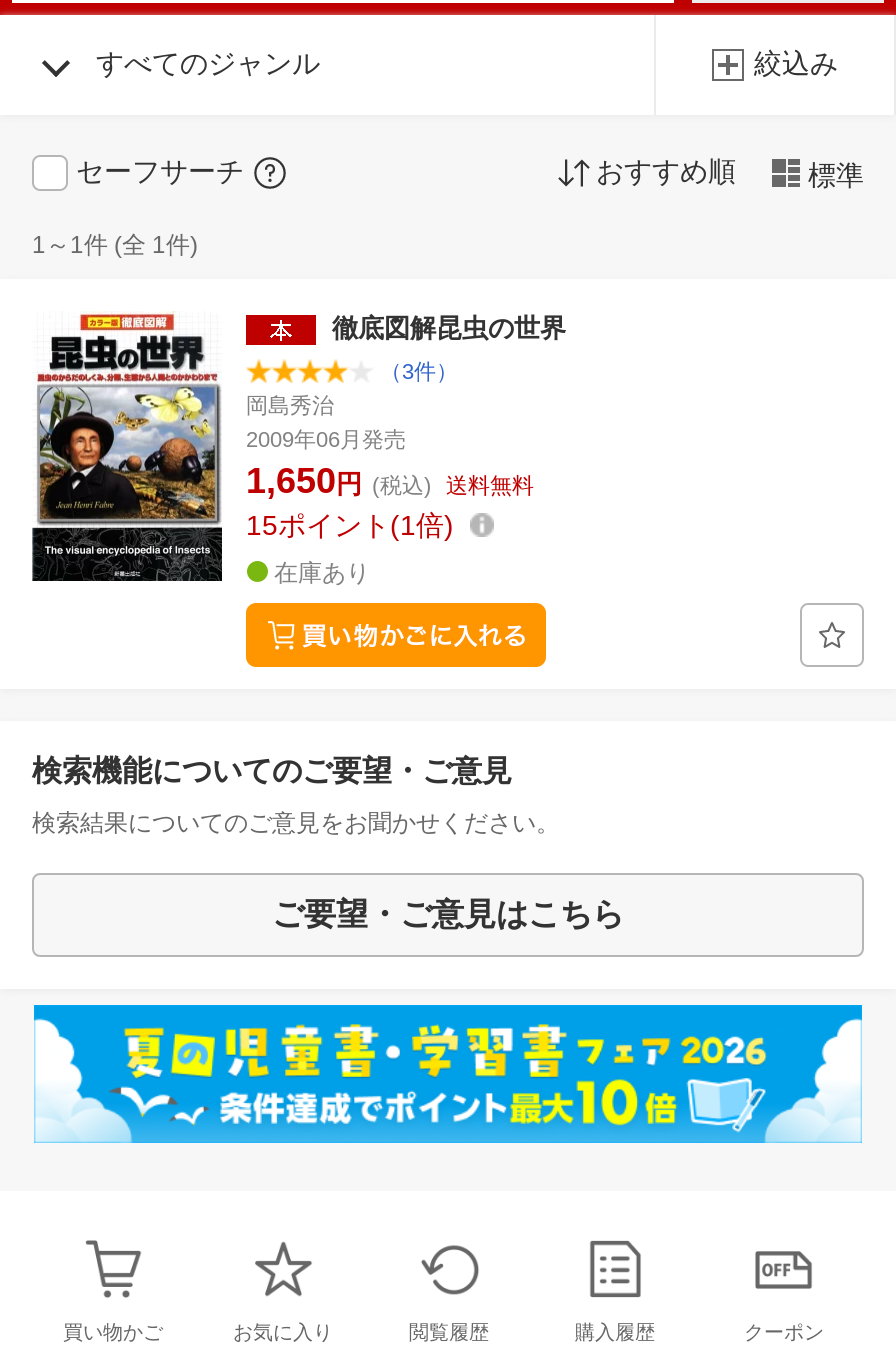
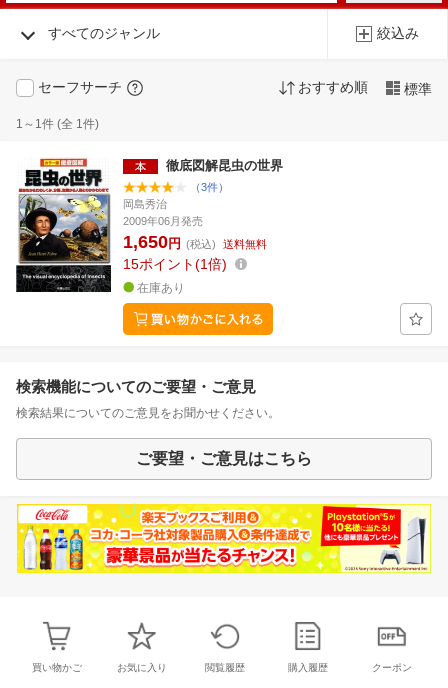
- [image]
+ [image]
